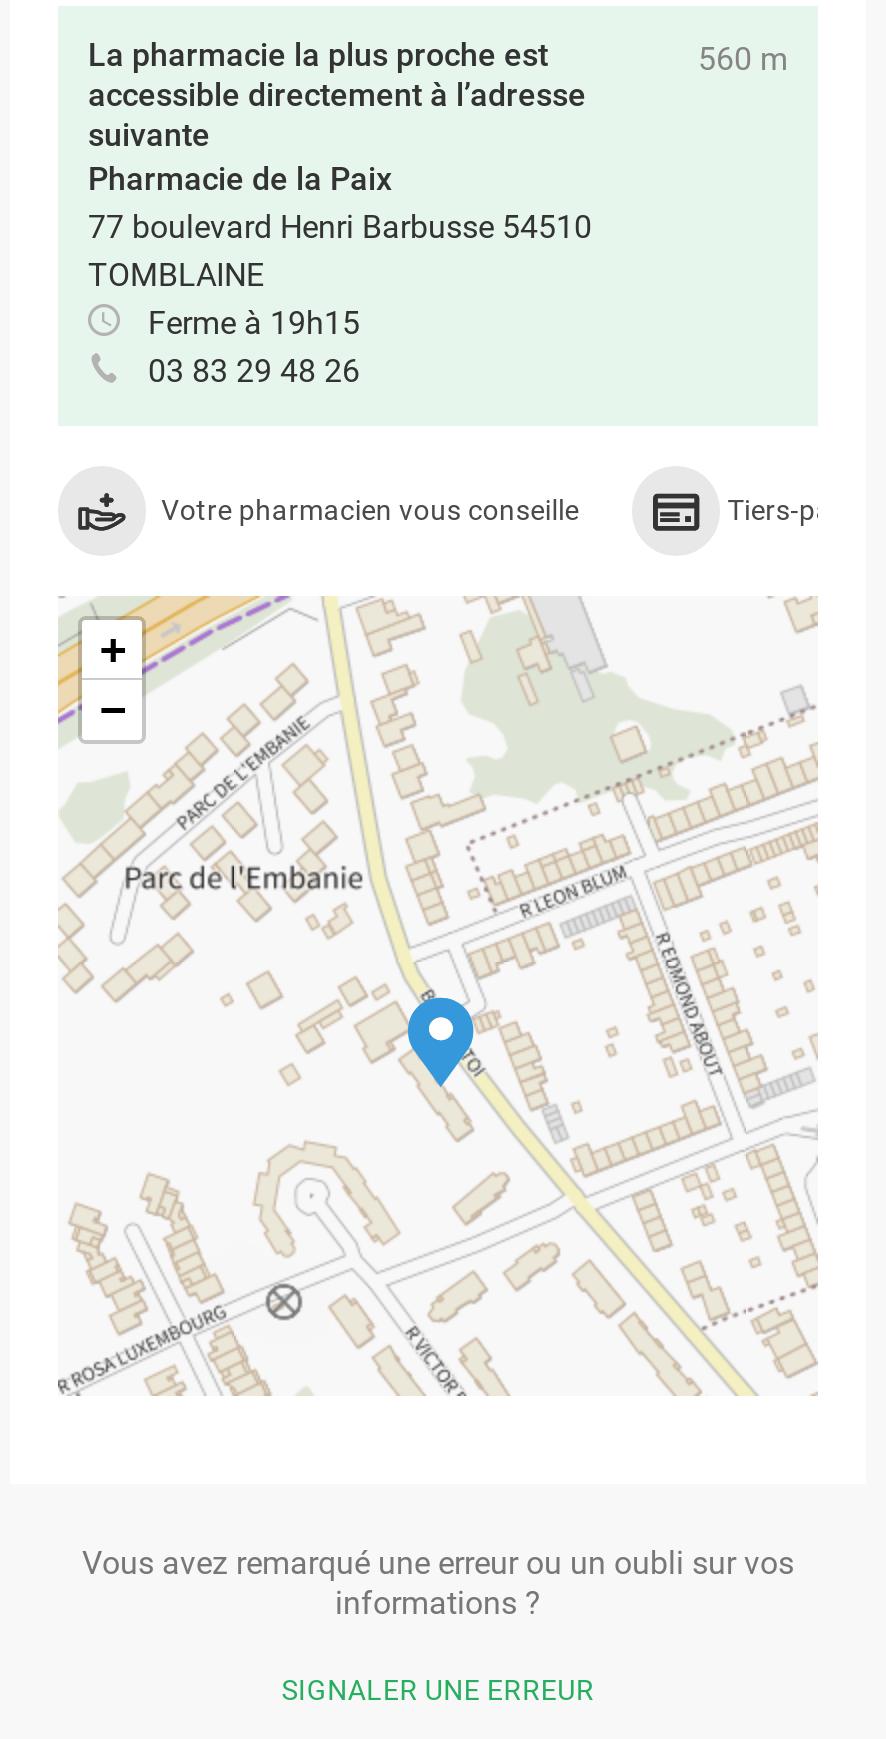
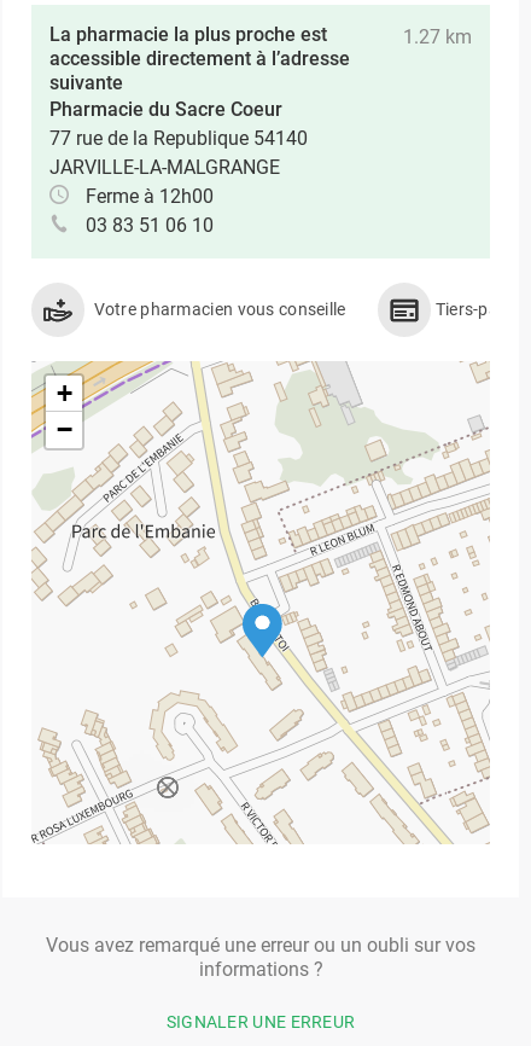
- 560 m
+ 1.27 km

- Pharmacie de la Paix
- 77 boulevard Henri Barbusse 54510
- TOMBLAINE
- Ferme à 19h15
- 03 83 29 48 26
+ Pharmacie du Sacre Coeur
+ 77 rue de la Republique 54140
+ JARVILLE-LA-MALGRANGE
+ Ferme à 12h00
+ 03 83 51 06 10
